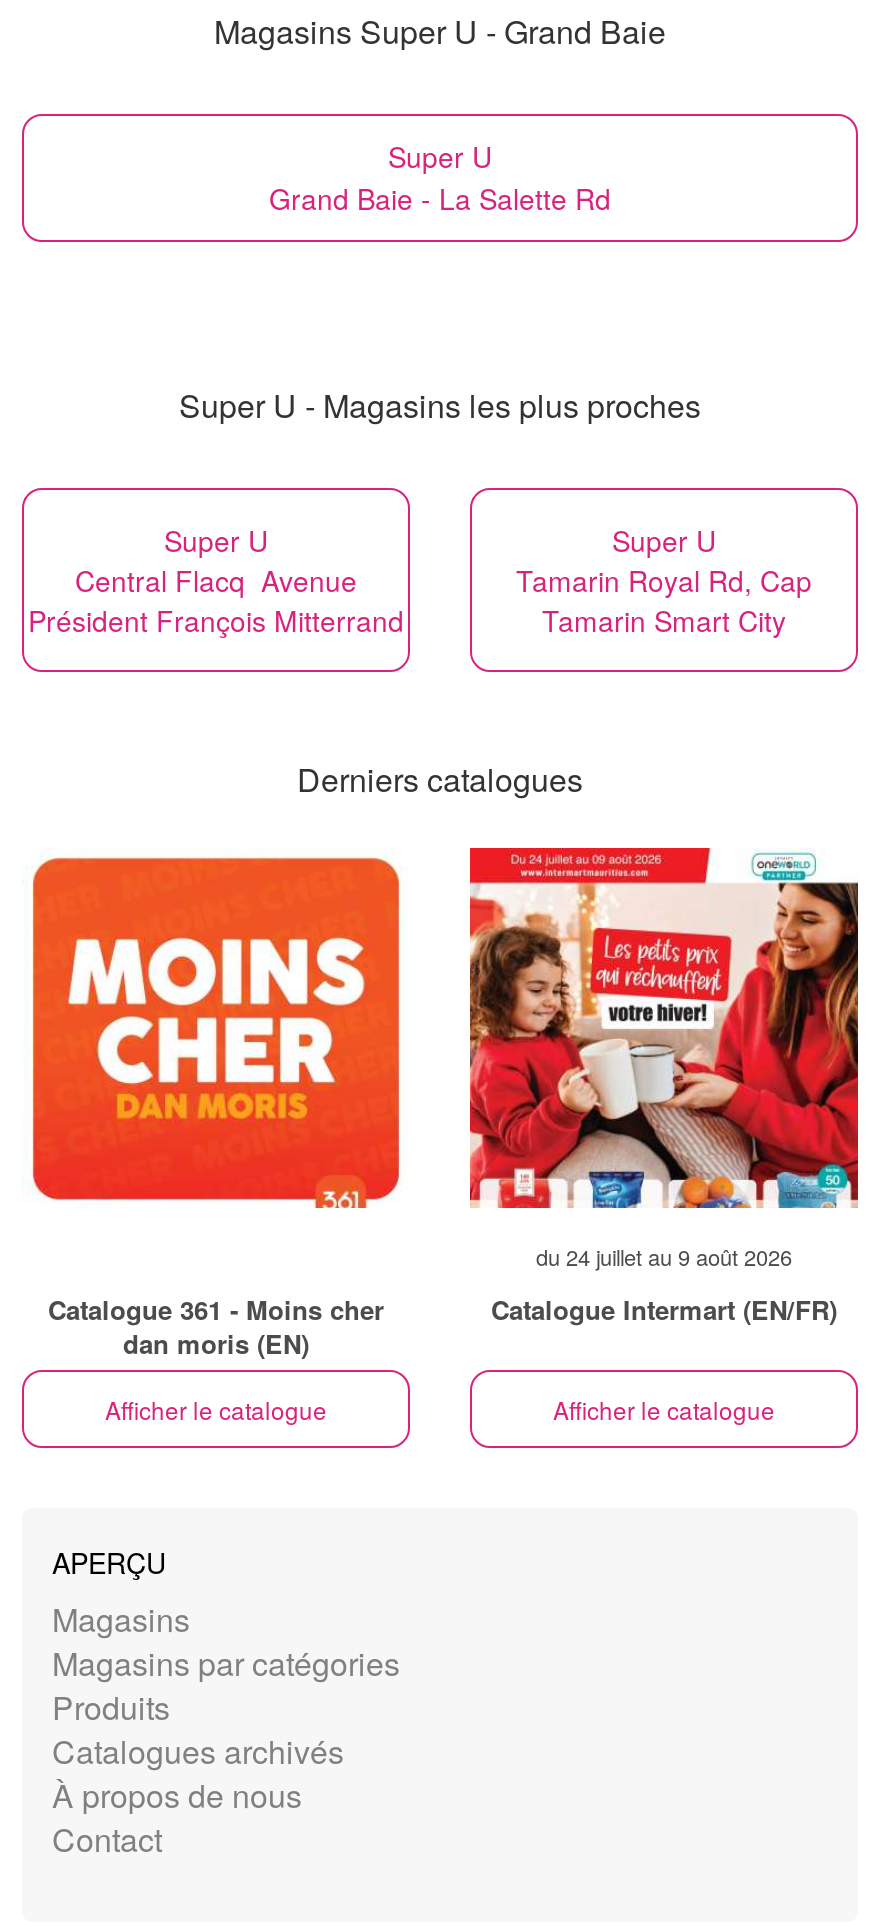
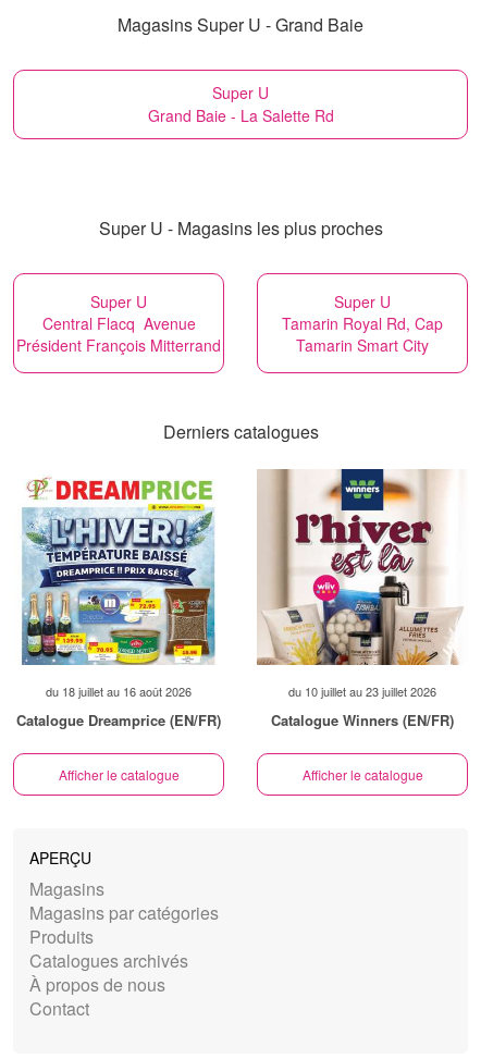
- [image]
- Catalogue 361 - Moins cher
- dan moris (EN)
+ [image]
+ du 18 juillet au 16 août 2026
+ Catalogue Dreamprice (EN/FR)

- [image]
- du 24 juillet au 9 août 2026
+ [image]
+ du 10 juillet au 23 juillet 2026

- Catalogue Intermart (EN/FR)
+ Catalogue Winners (EN/FR)
